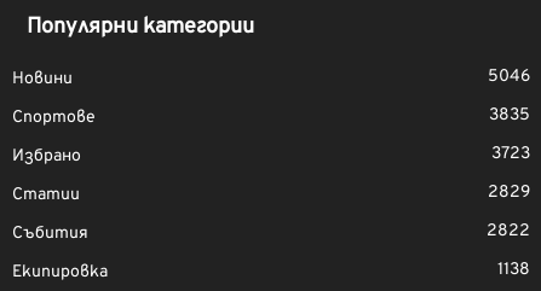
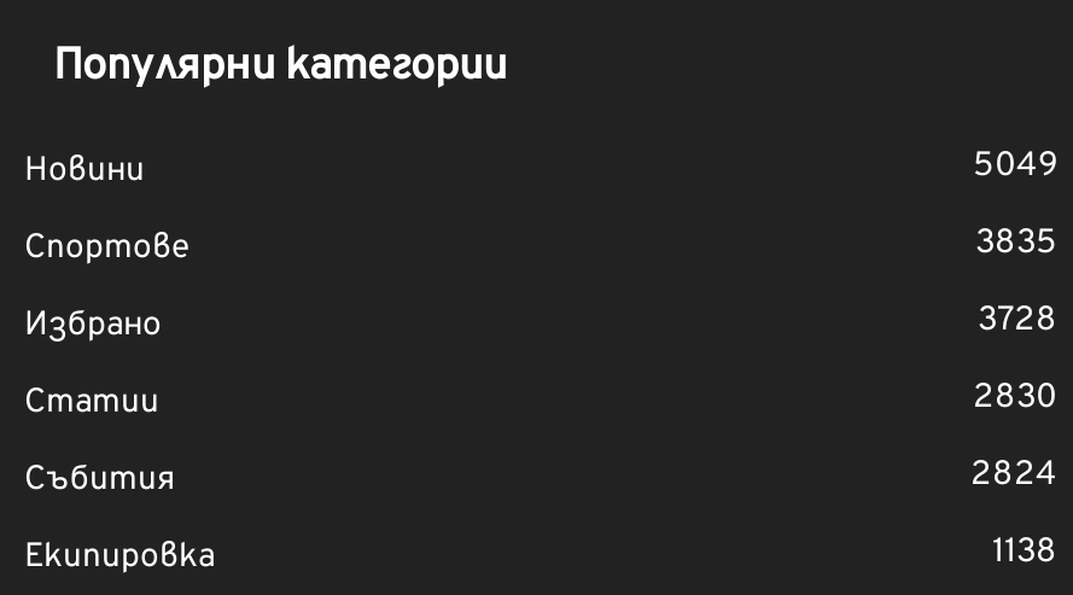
- 5046
+ 5049

- 3723
+ 3728

- 2829
+ 2830

- 2822
+ 2824
